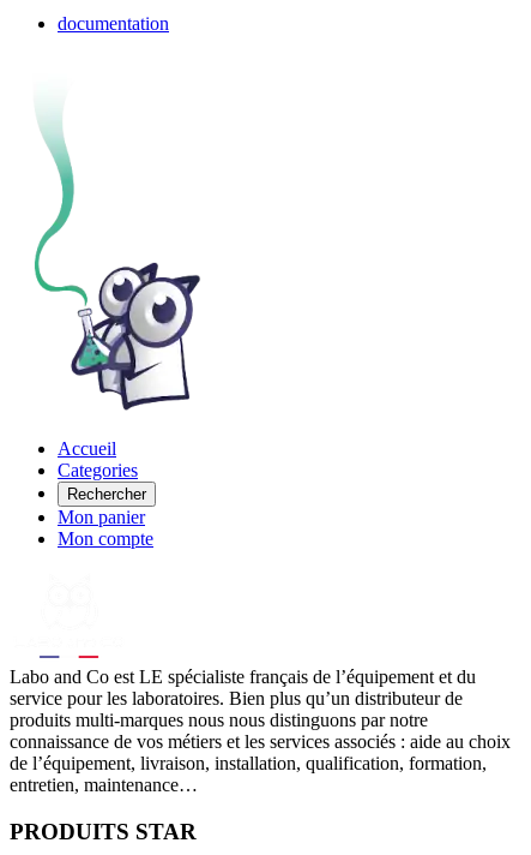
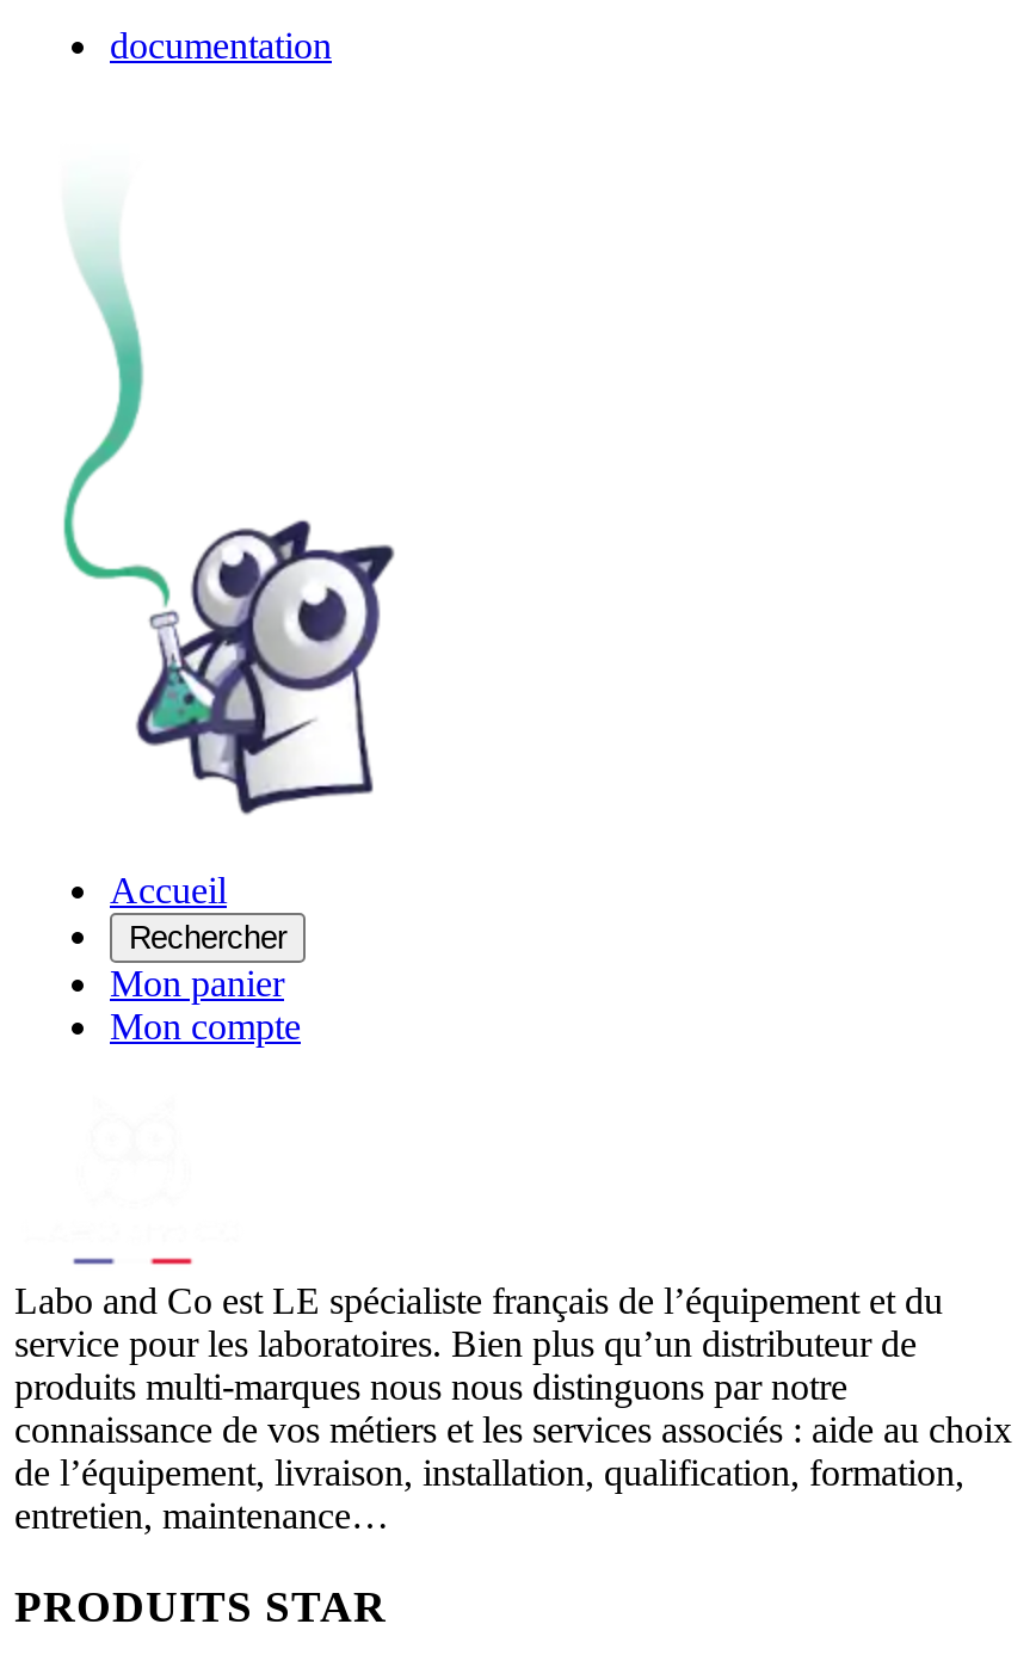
- Categories
